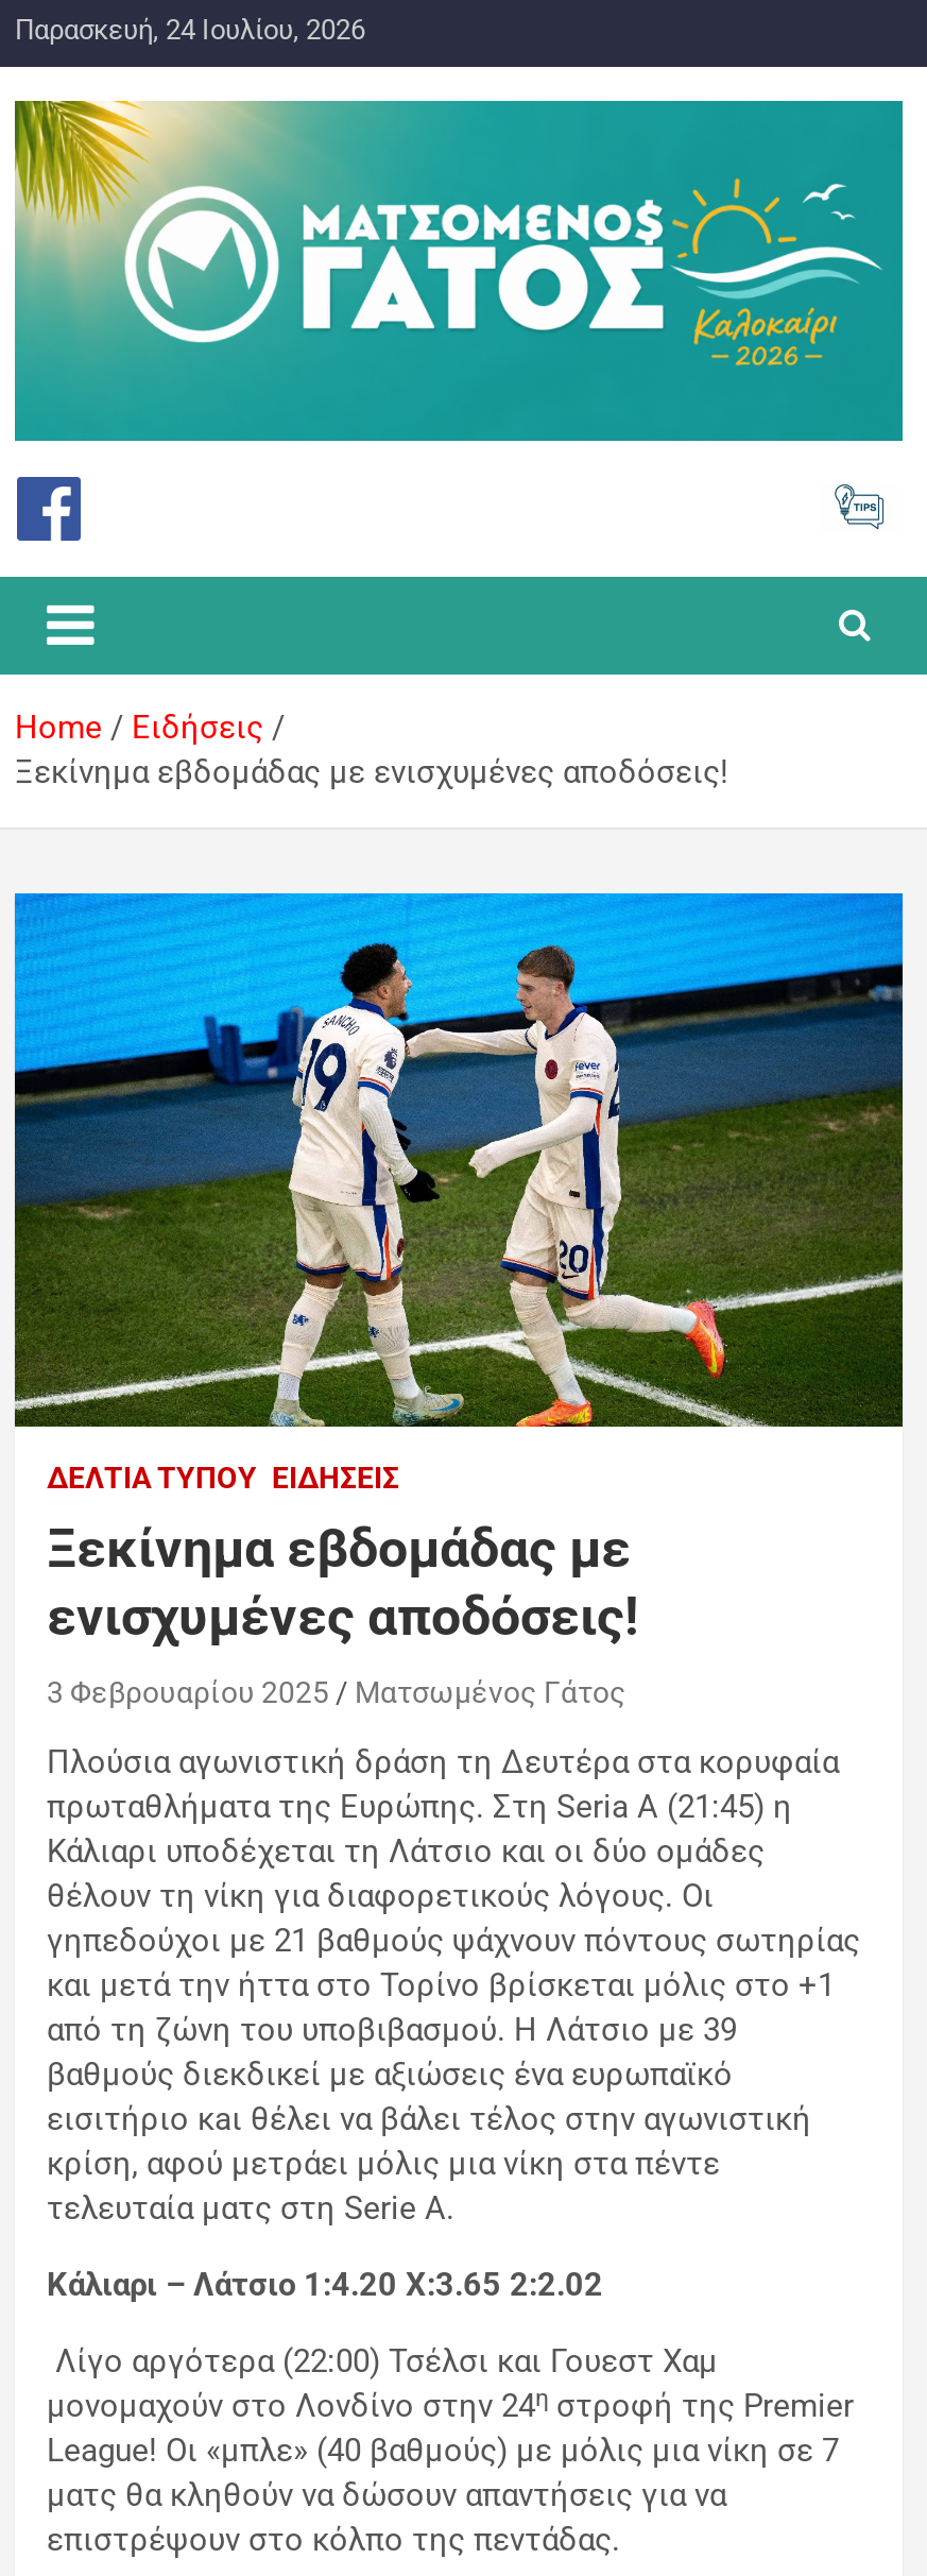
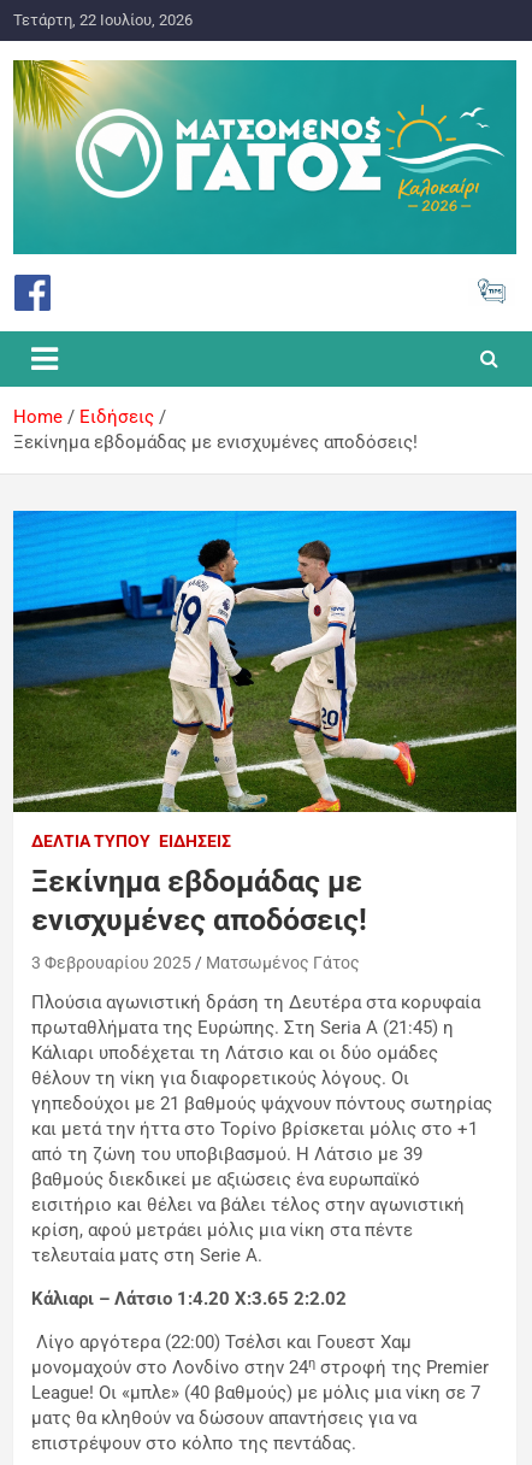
- Παρασκευή, 24 Ιουλίου, 2026
+ Τετάρτη, 22 Ιουλίου, 2026
